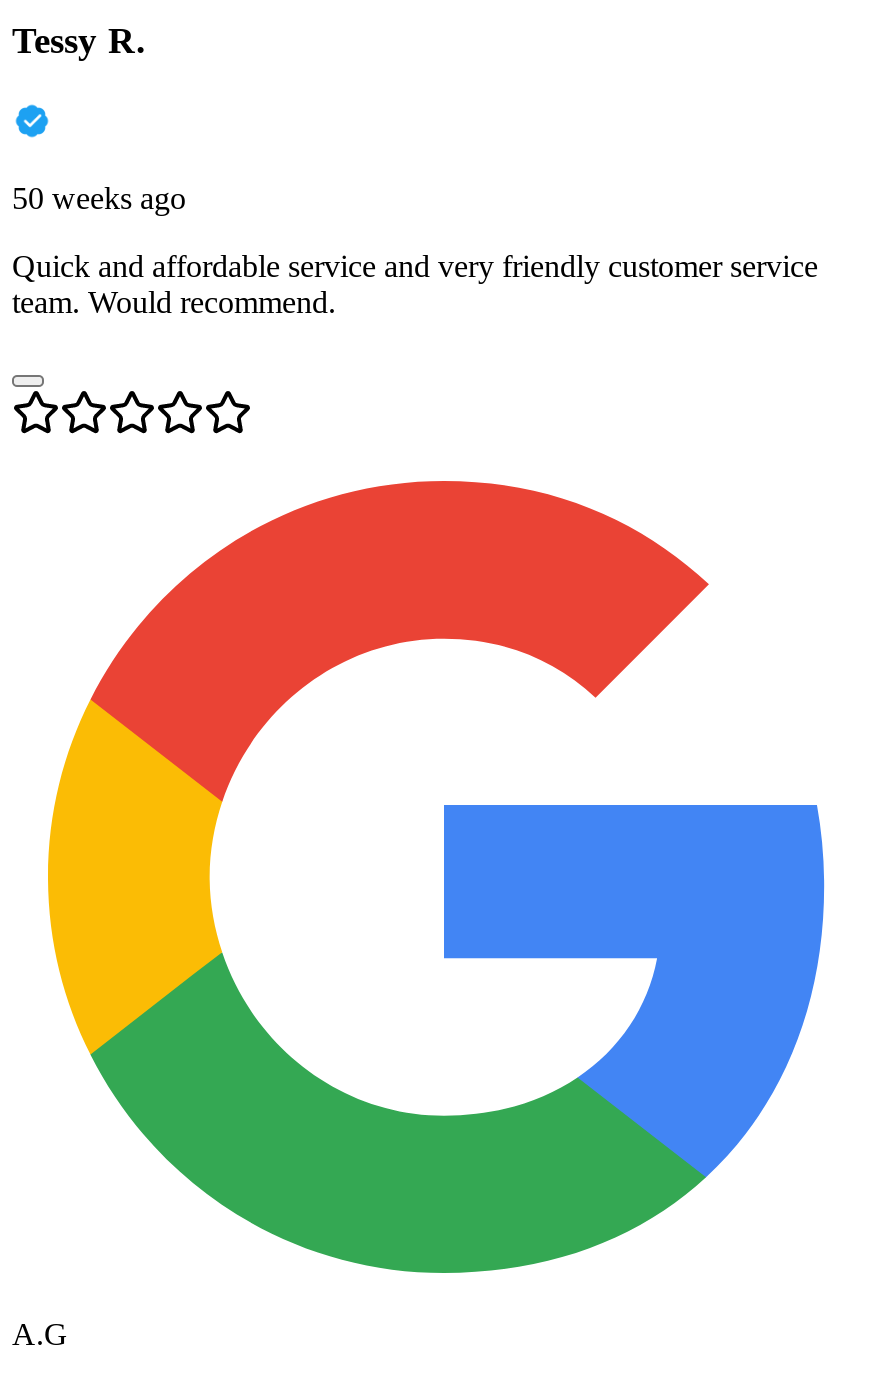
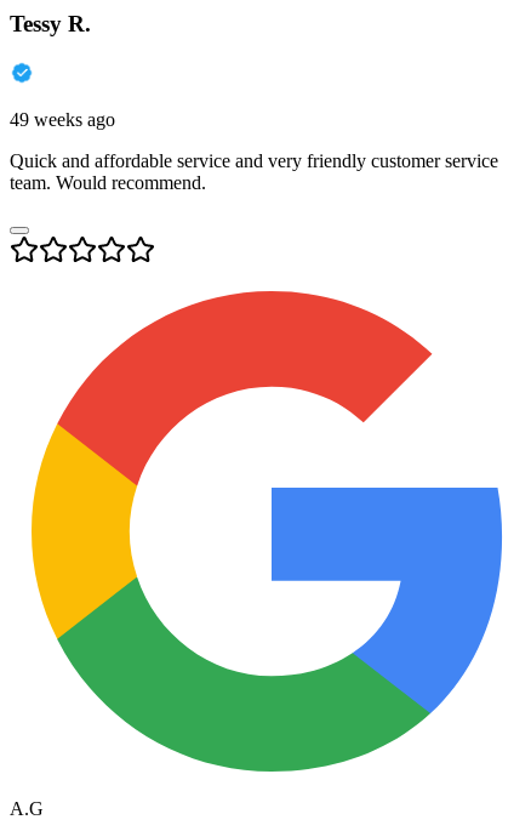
- 50 weeks ago
+ 49 weeks ago
